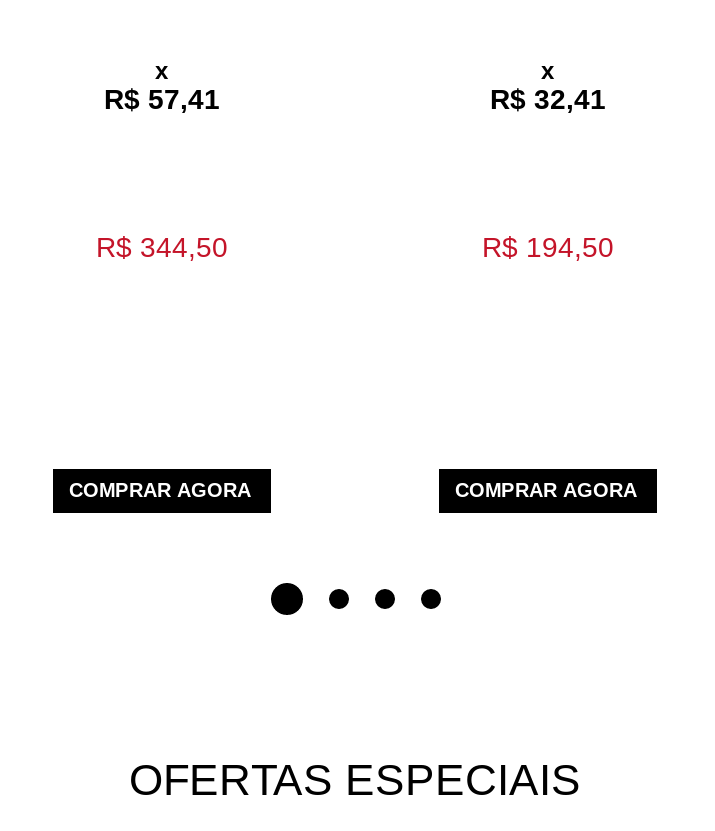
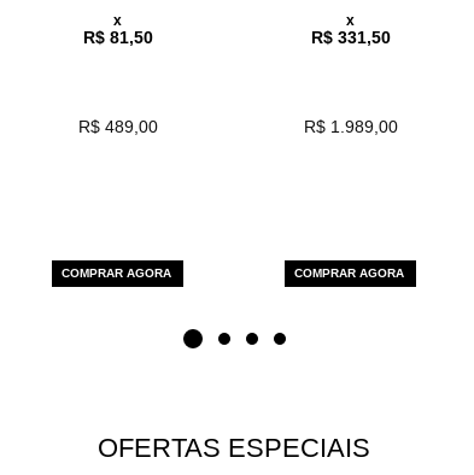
- R$ 57,41
+ R$ 81,50

- R$ 32,41
+ R$ 331,50

- R$ 344,50
+ R$ 489,00

- R$ 194,50
+ R$ 1.989,00
